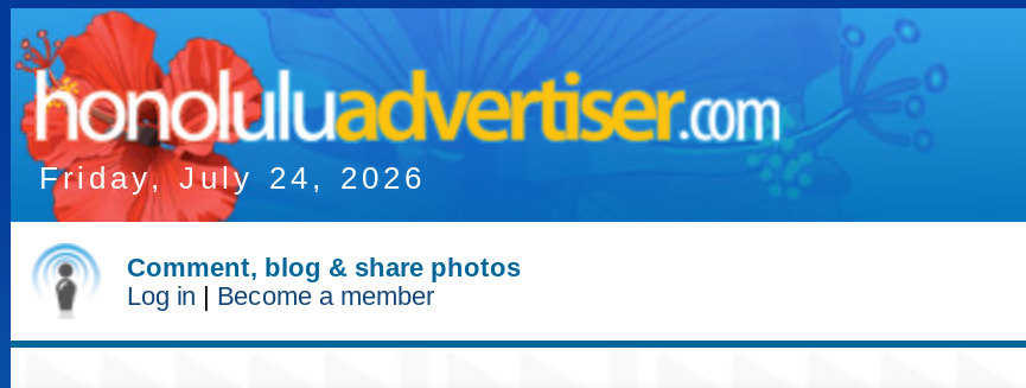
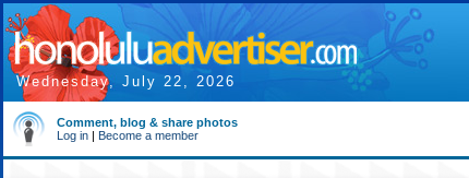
- Friday, July 24, 2026
+ Wednesday, July 22, 2026
